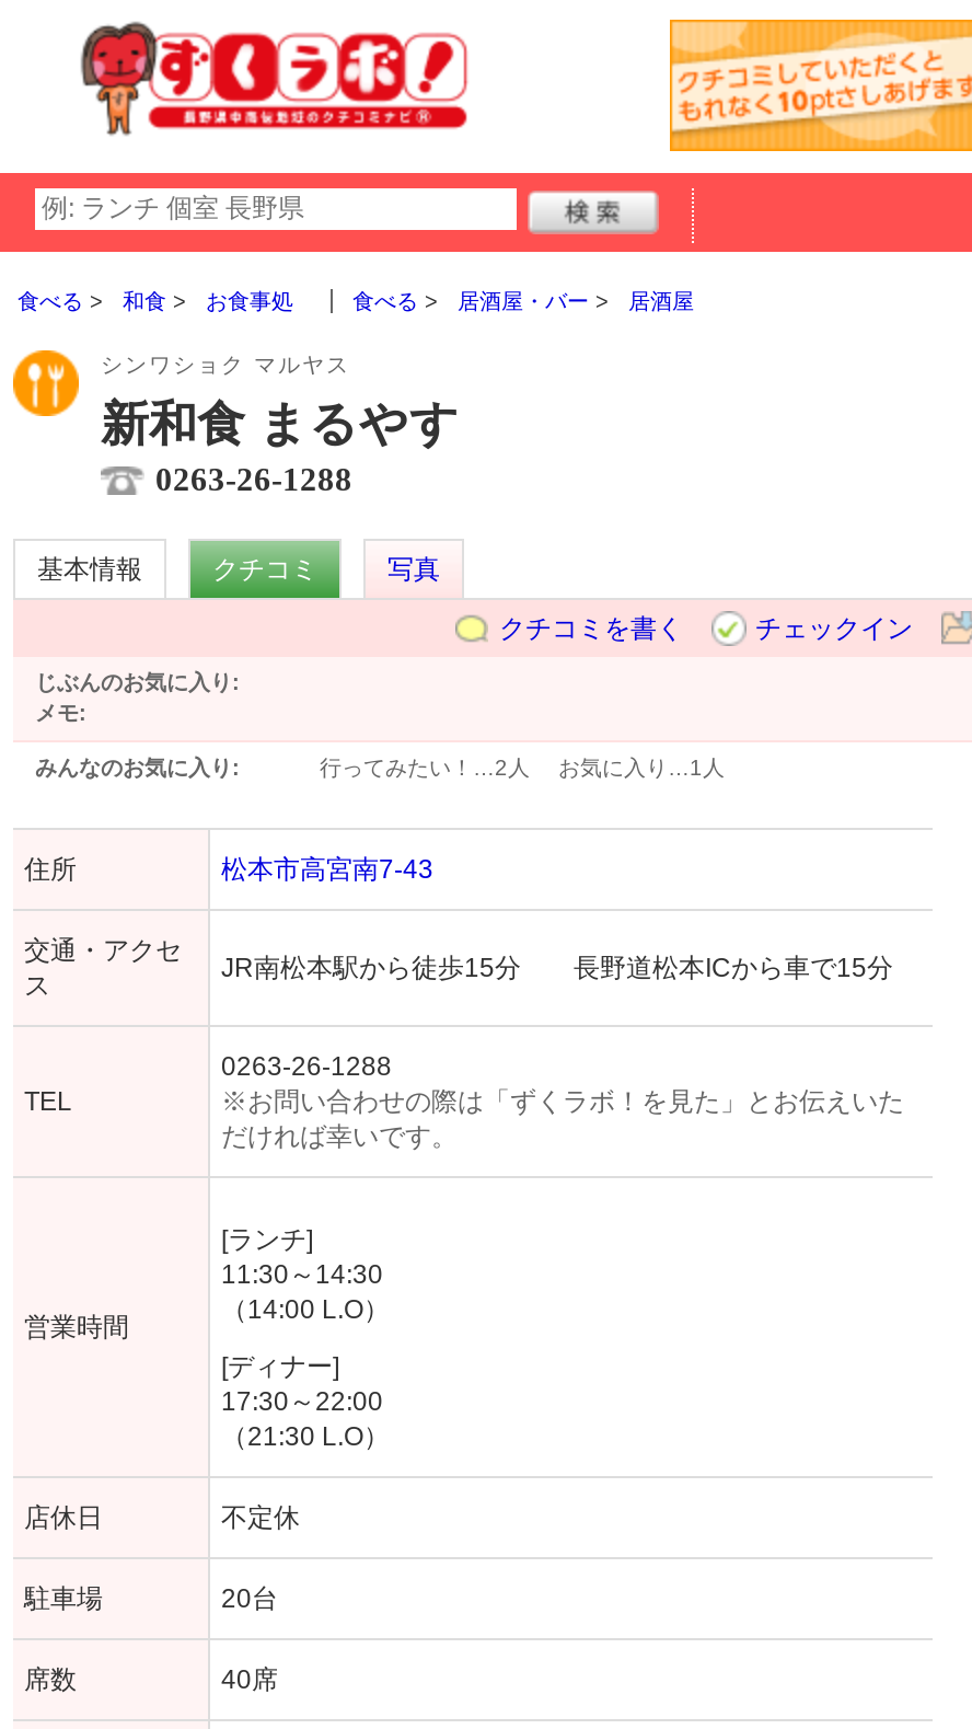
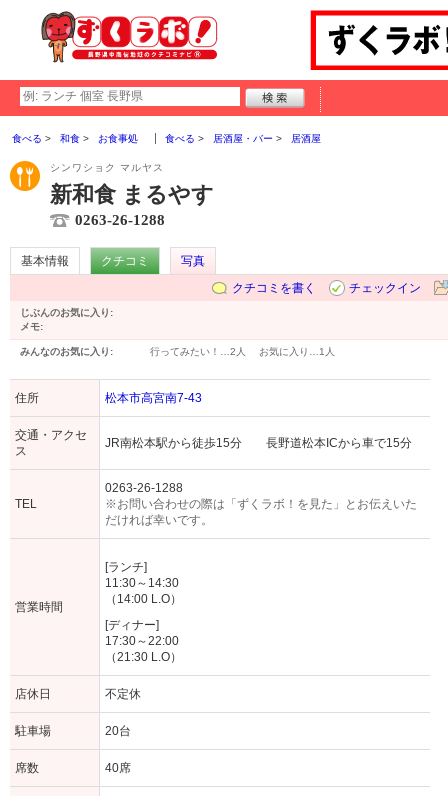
- [image]
+ [image]
